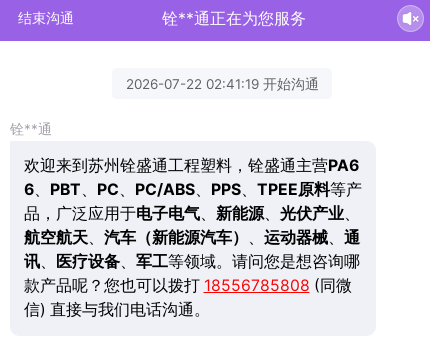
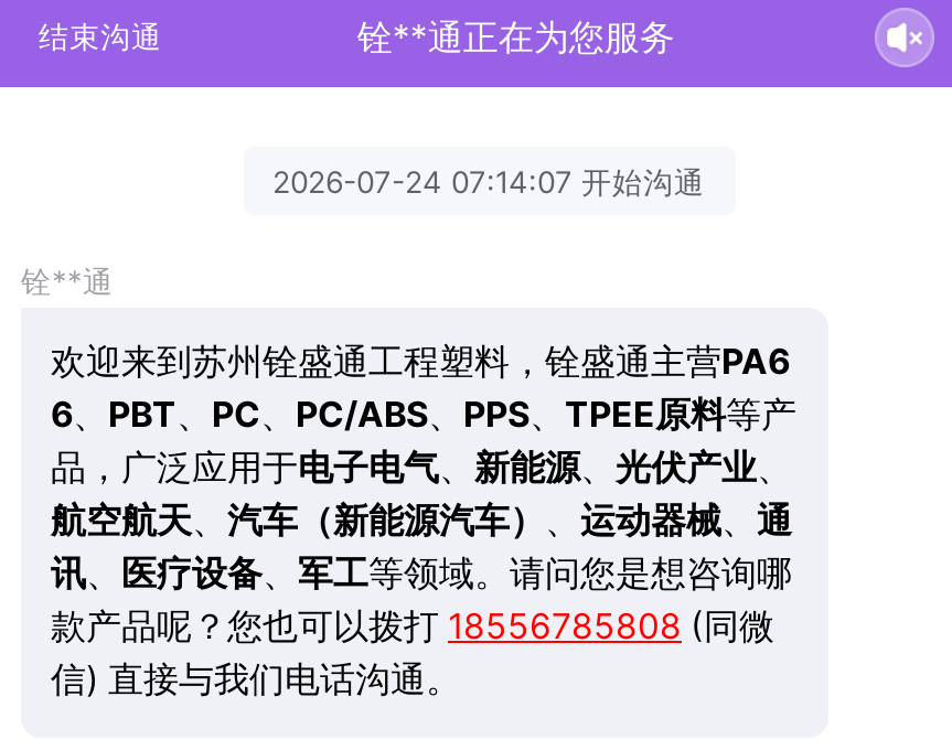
- 2026-07-22 02:41:19 开始沟通
+ 2026-07-24 07:14:07 开始沟通
